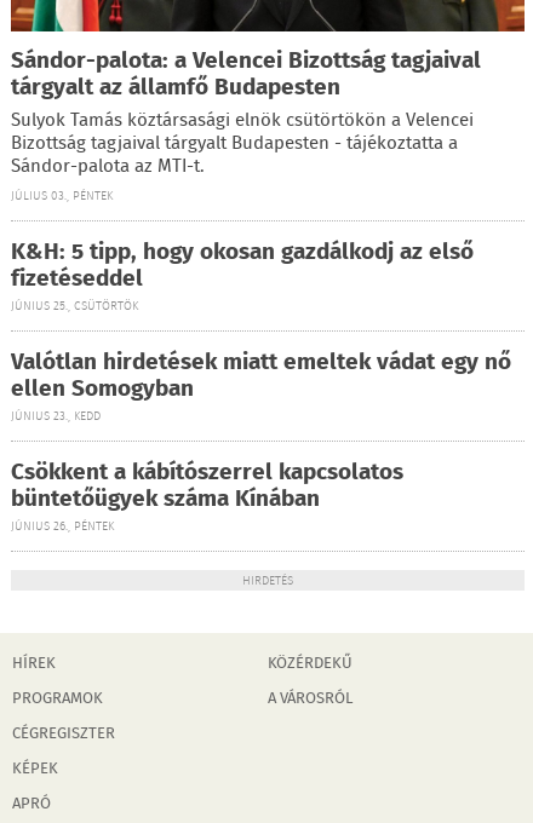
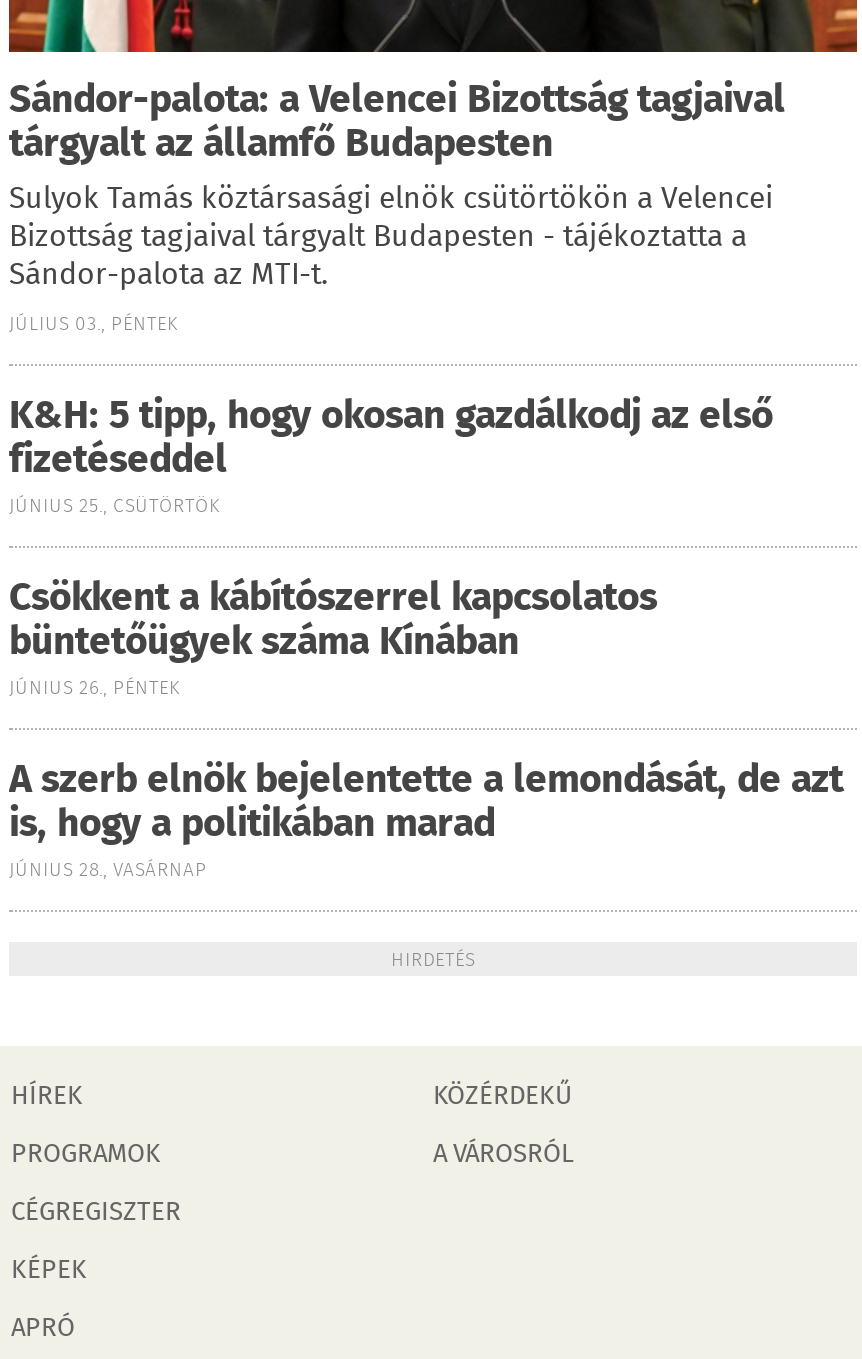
- Valótlan hirdetések miatt emeltek vádat egy nő
- ellen Somogyban
- JÚNIUS 23., KEDD

moved up: Csökkent a kábítószerrel kapcsolatos | büntetőügyek száma Kínában | JÚNIUS 26., PÉNTEK

+ A szerb elnök bejelentette a lemondását, de azt
+ is, hogy a politikában marad
+ JÚNIUS 28., VASÁRNAP
